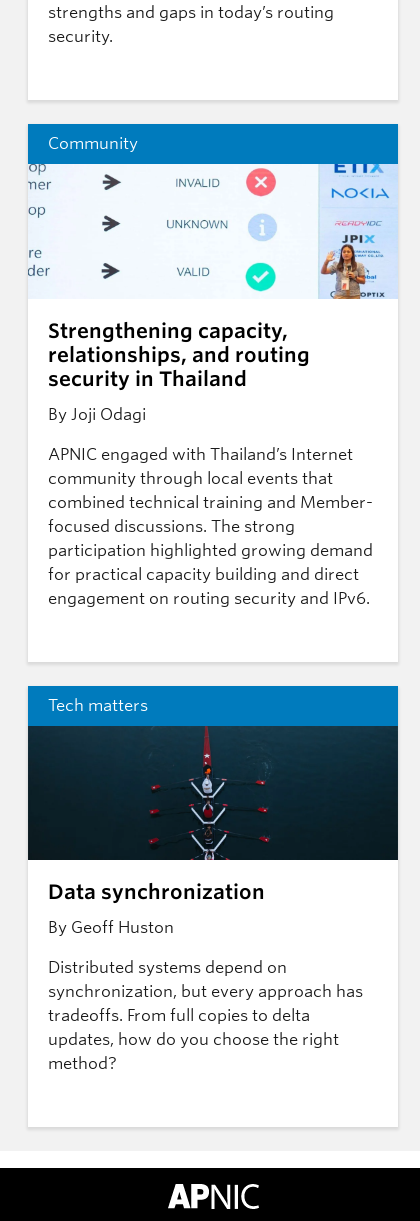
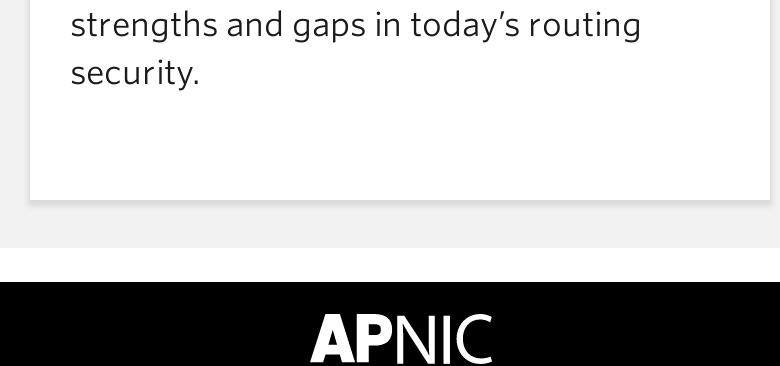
- [image]
- Community

- Strengthening capacity,
- relationships, and routing
- security in Thailand
- By Joji Odagi
- APNIC engaged with Thailand’s Internet
- community through local events that
- combined technical training and Member-
- focused discussions. The strong
- participation highlighted growing demand
- for practical capacity building and direct
- engagement on routing security and IPv6.

- [image]
- Tech matters

- Data synchronization
- By Geoff Huston
- Distributed systems depend on
- synchronization, but every approach has
- tradeoffs. From full copies to delta
- updates, how do you choose the right
- method?
